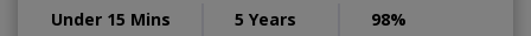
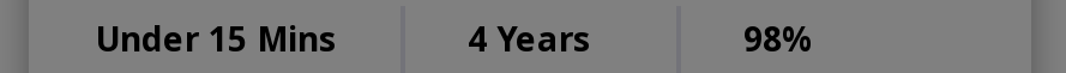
- 5 Years
+ 4 Years
